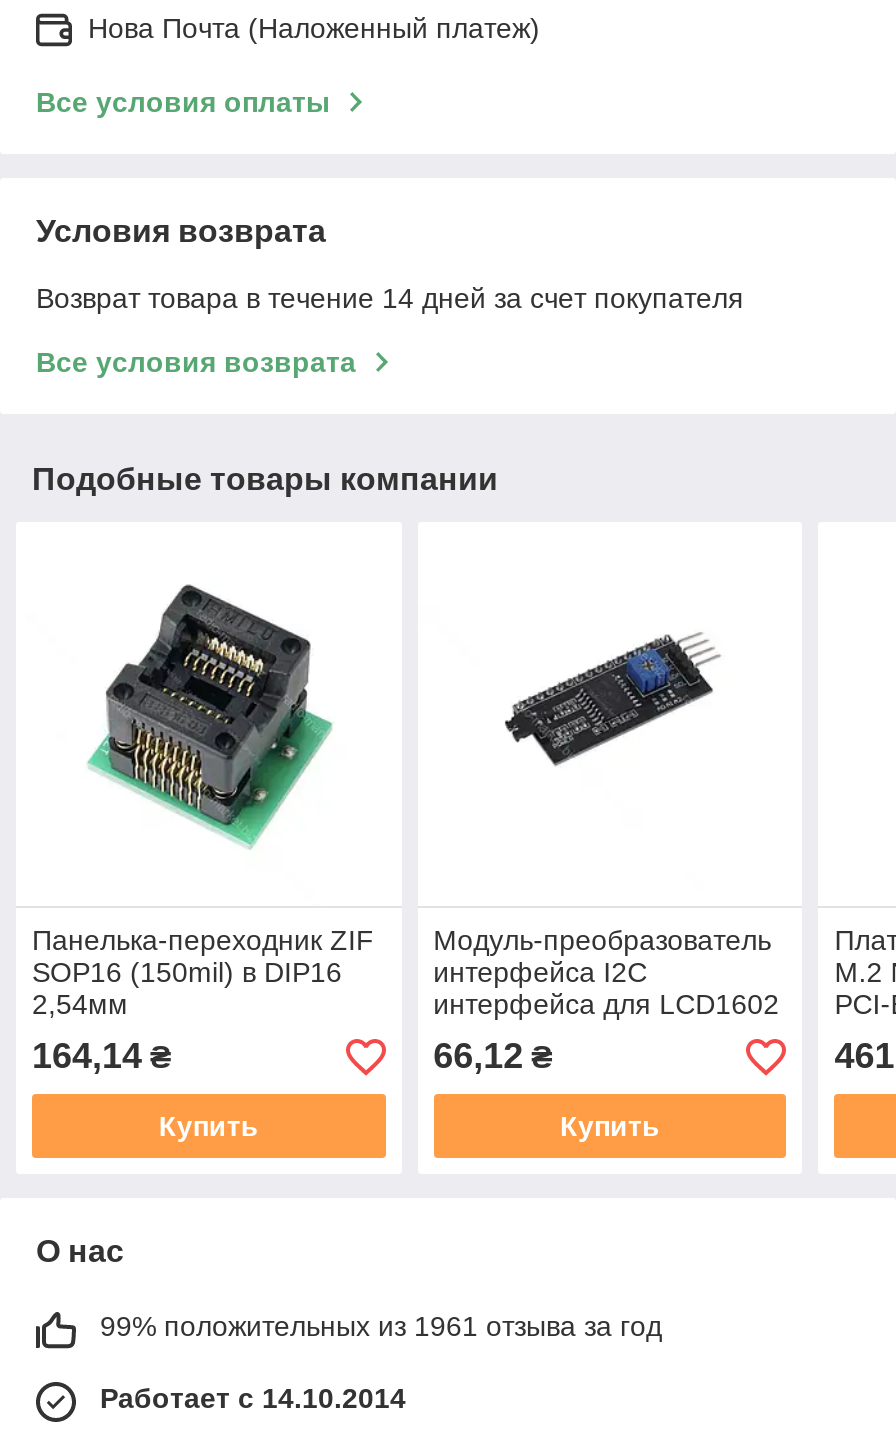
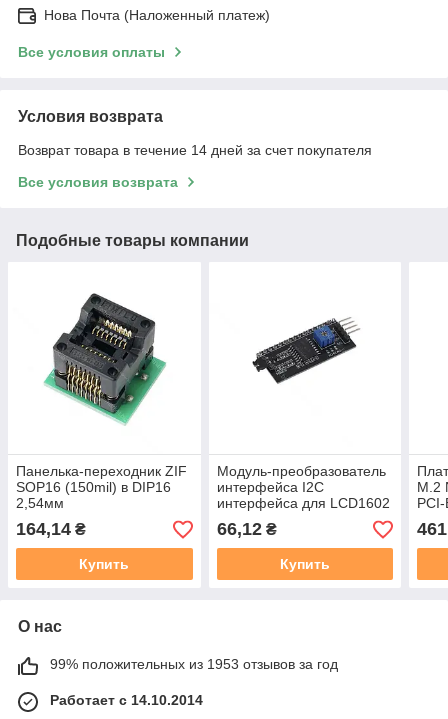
- 99% положительных из 1961 отзыва за год
+ 99% положительных из 1953 отзывов за год
